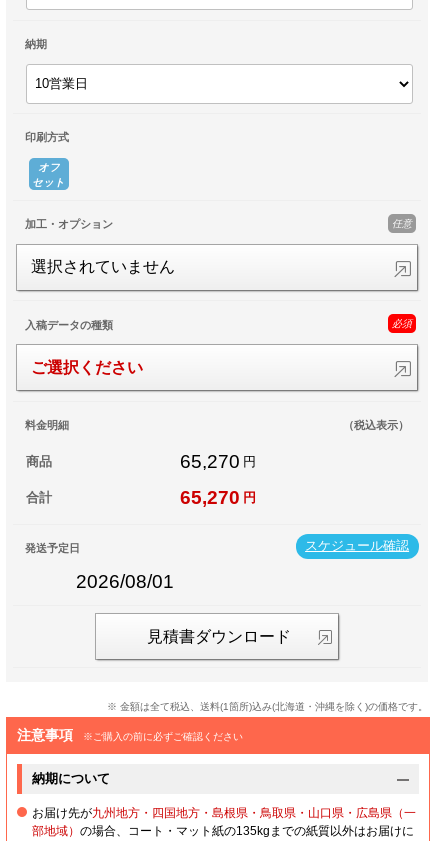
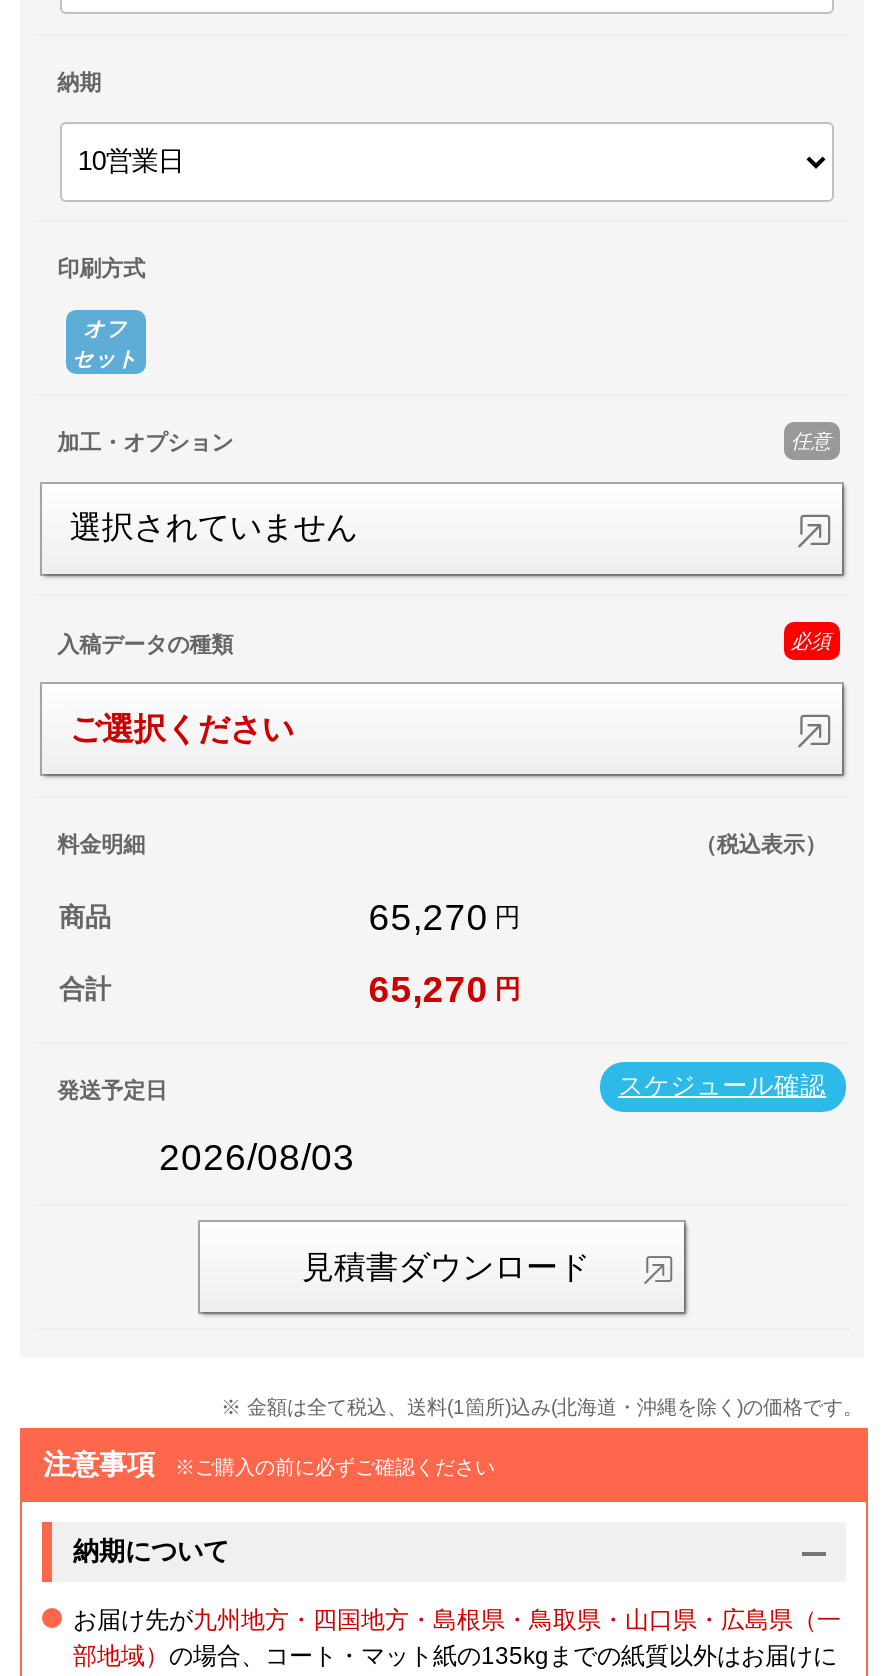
- 2026/08/01
+ 2026/08/03
